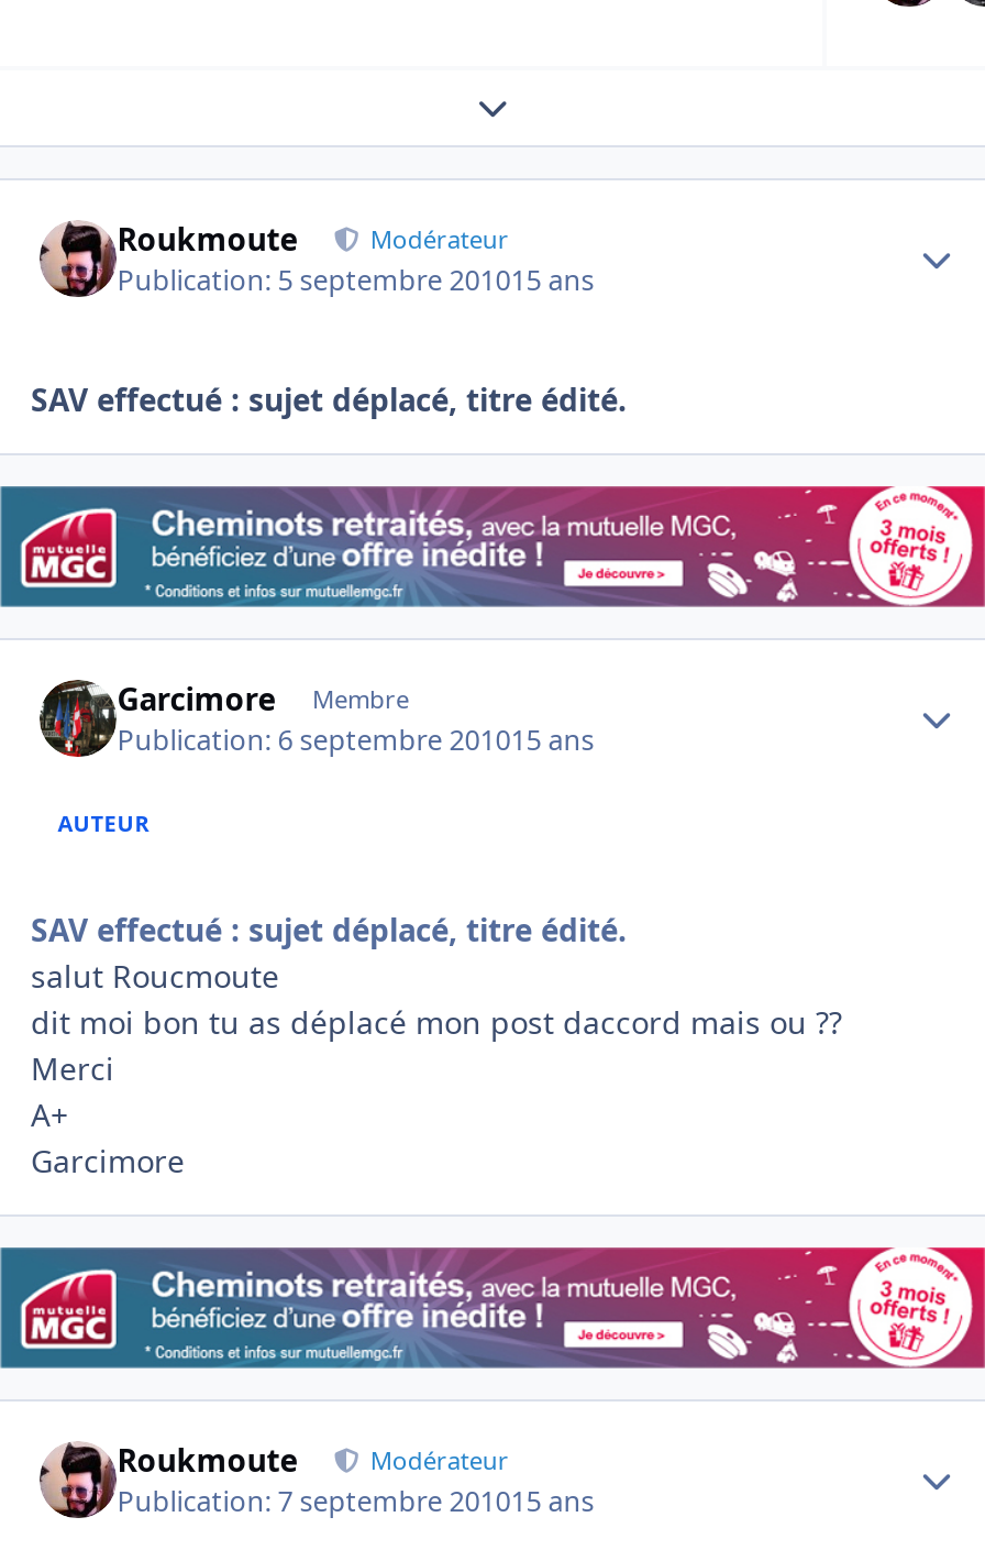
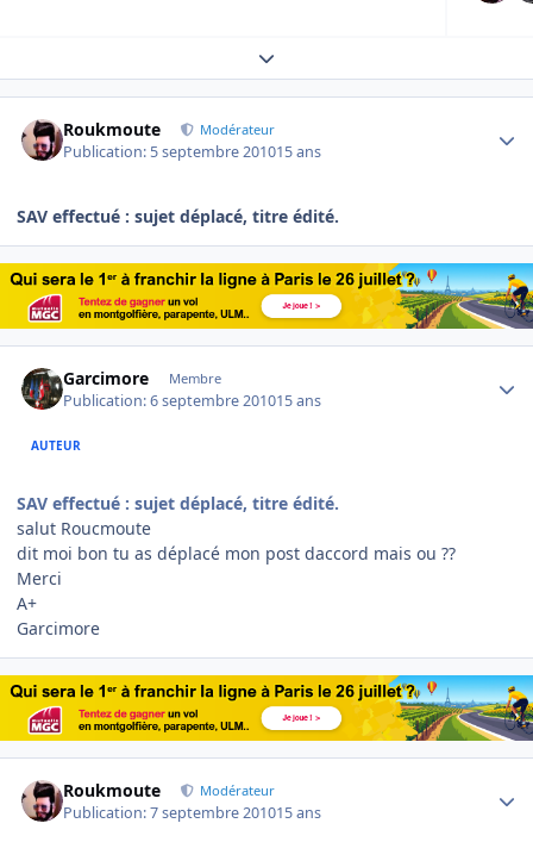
- [image]
+ [image]

- [image]
+ [image]
